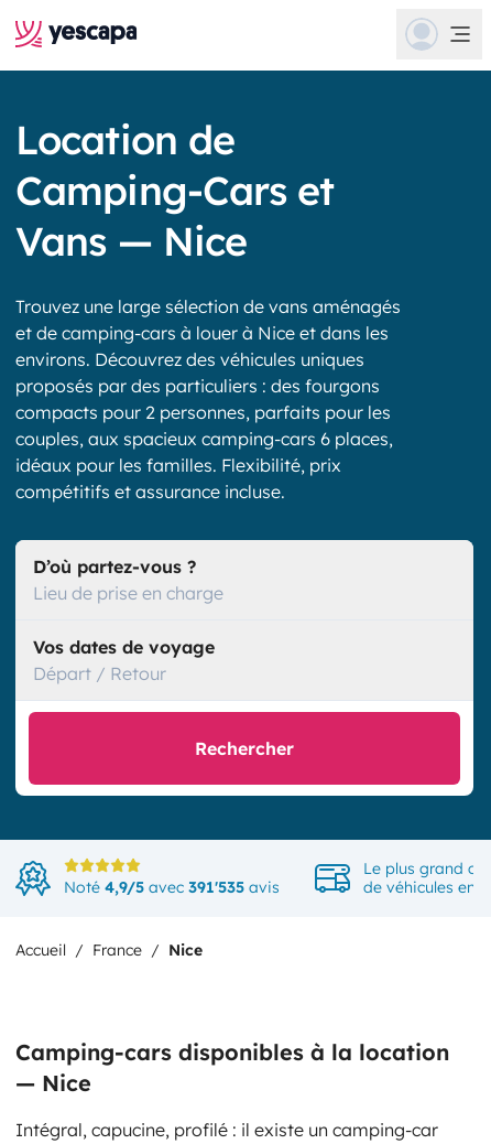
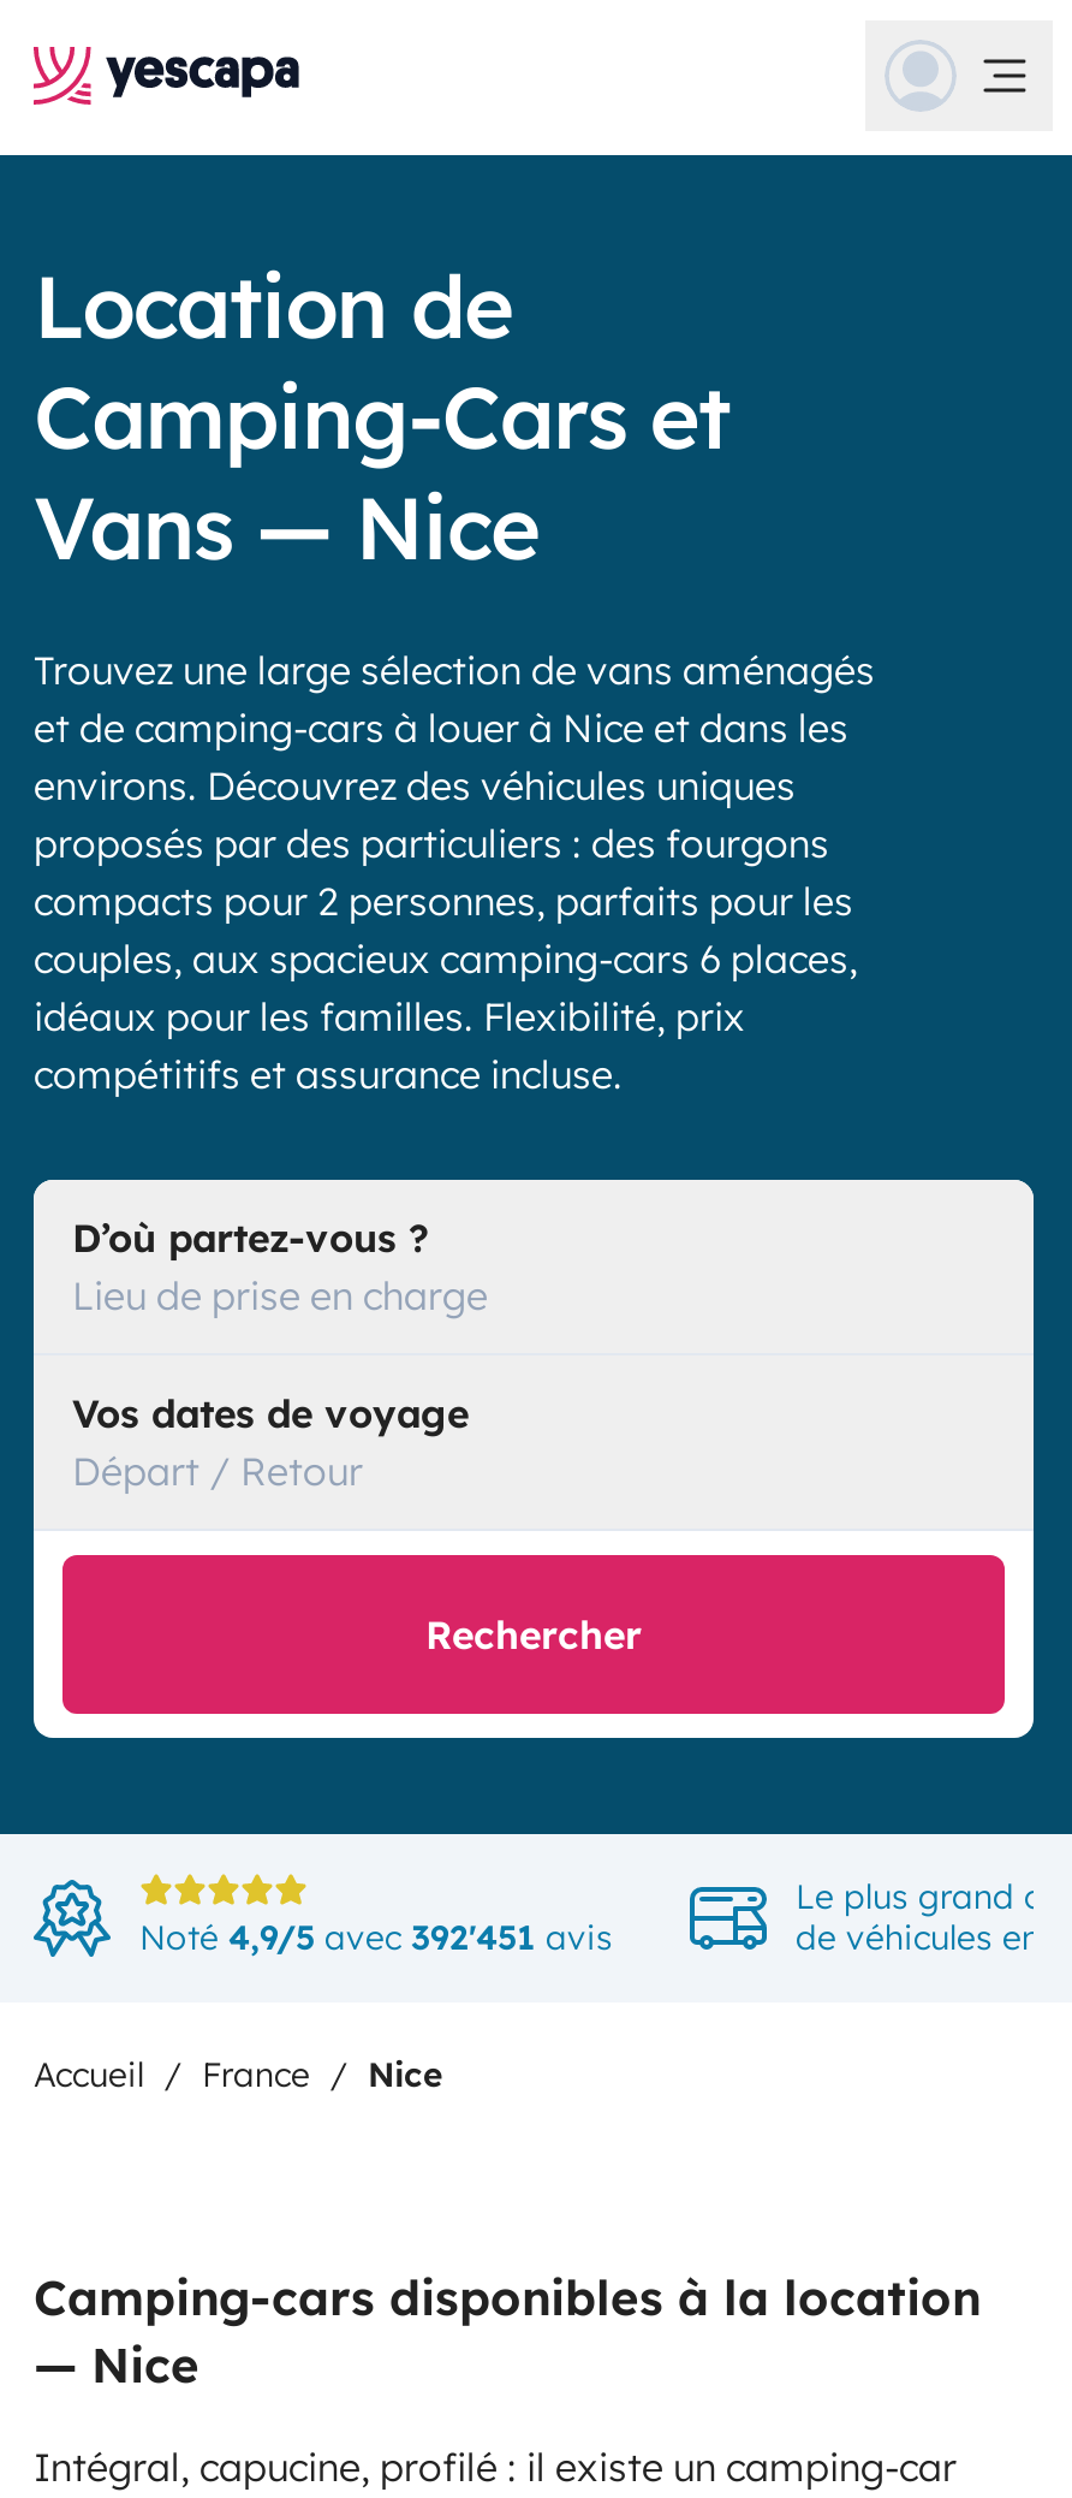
- Noté 4,9/5 avec 391'535 avis
+ Noté 4,9/5 avec 392'451 avis
